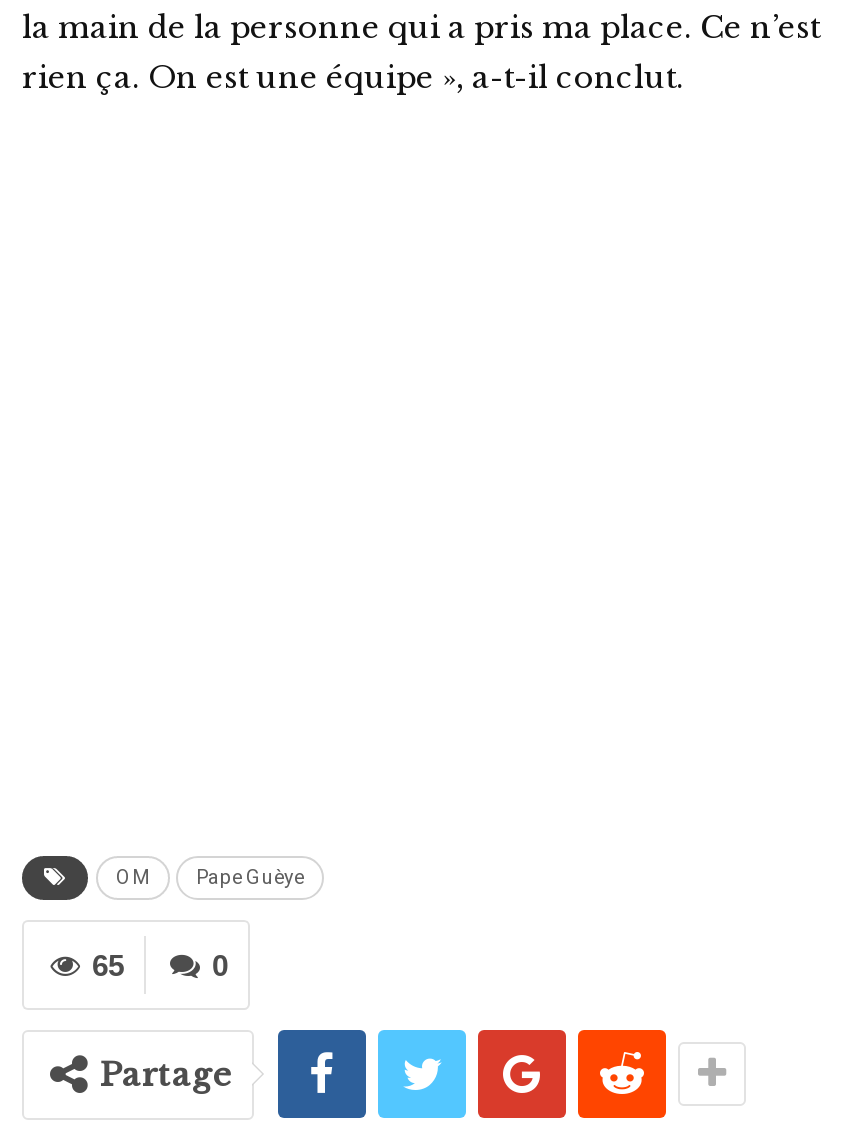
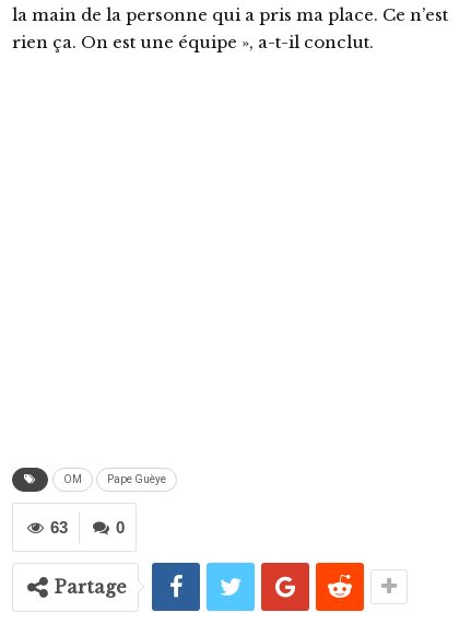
- 65
+ 63
